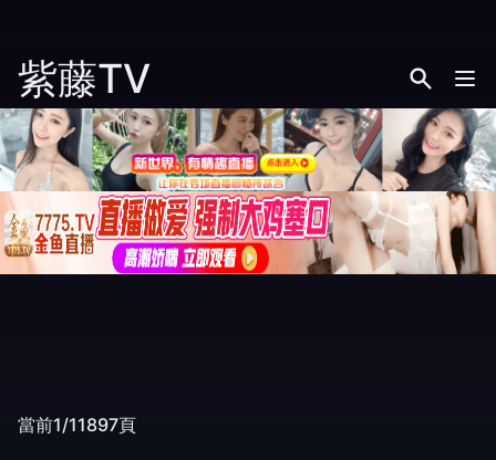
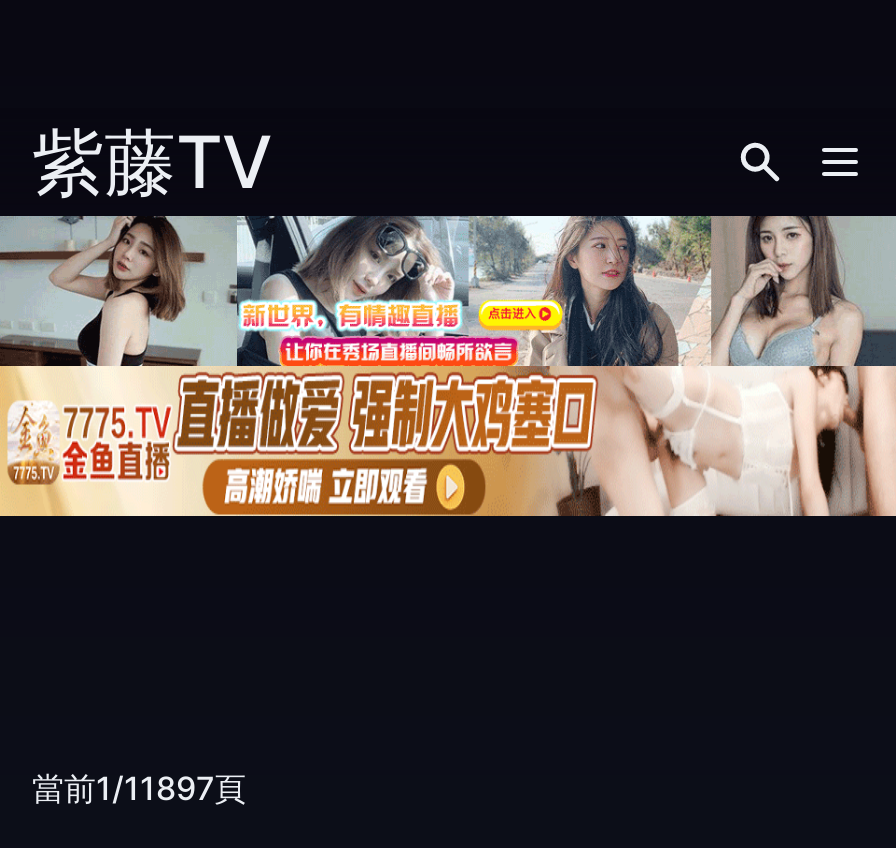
- [image]
+ [image]
